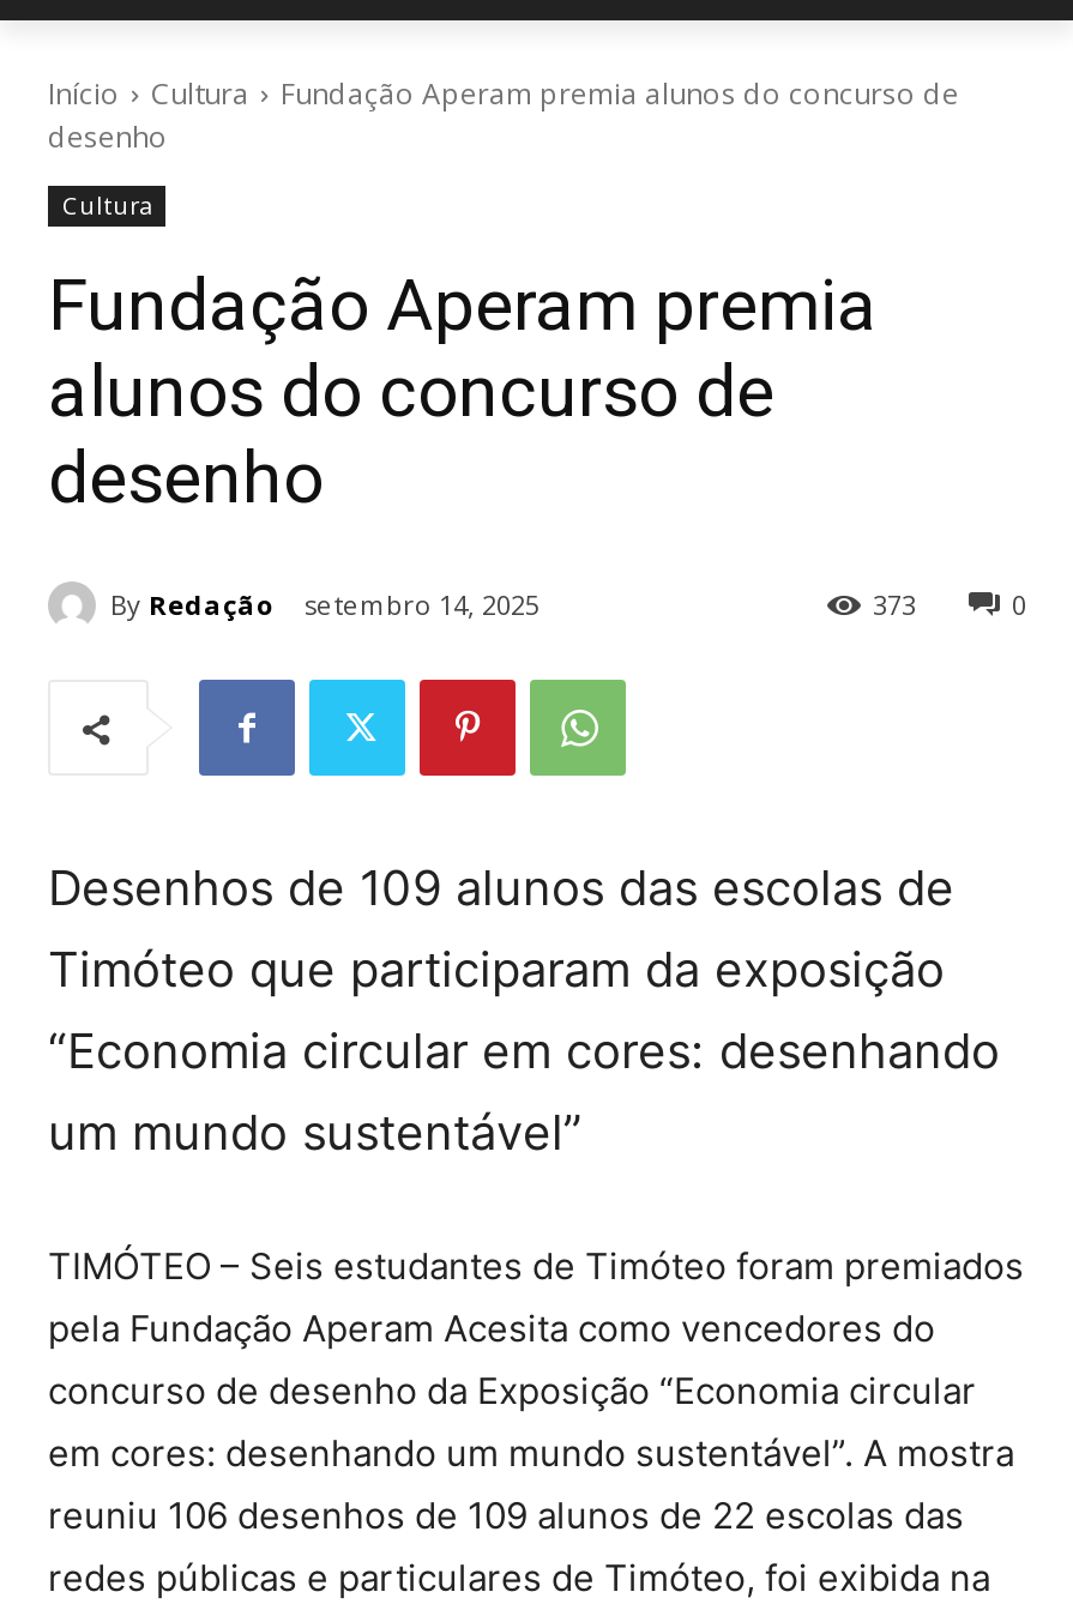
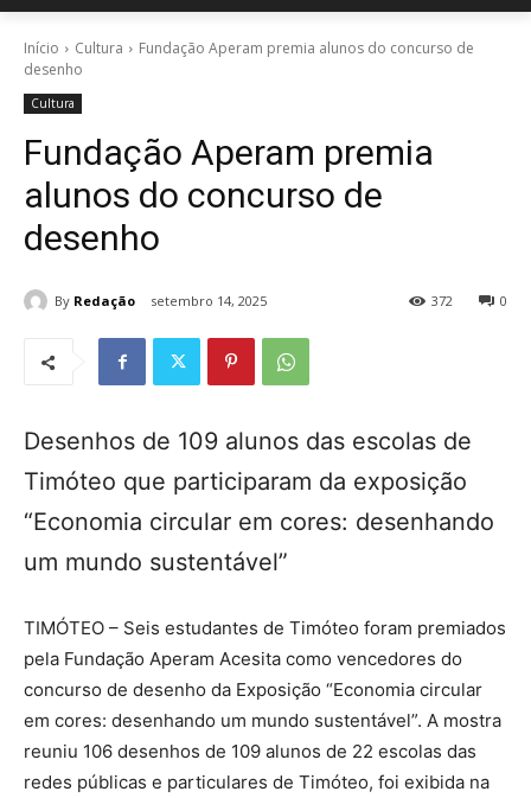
- 373
+ 372
